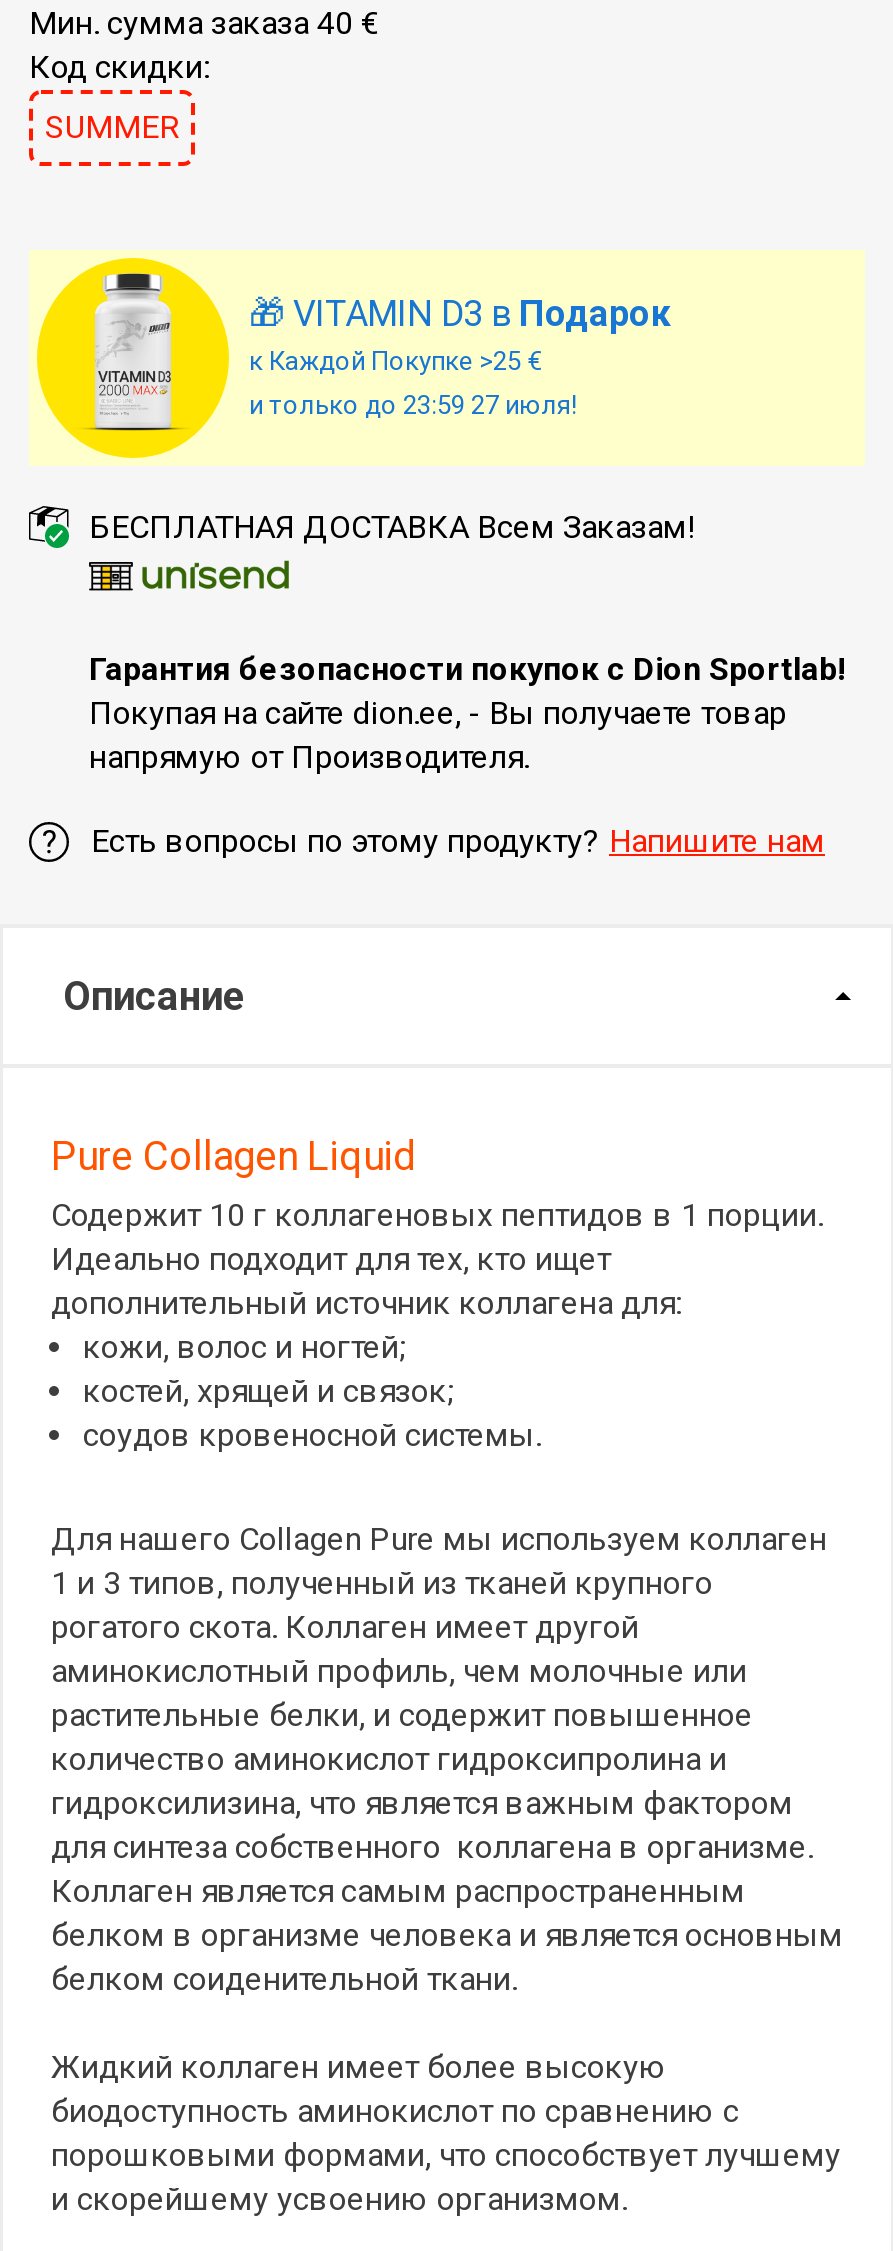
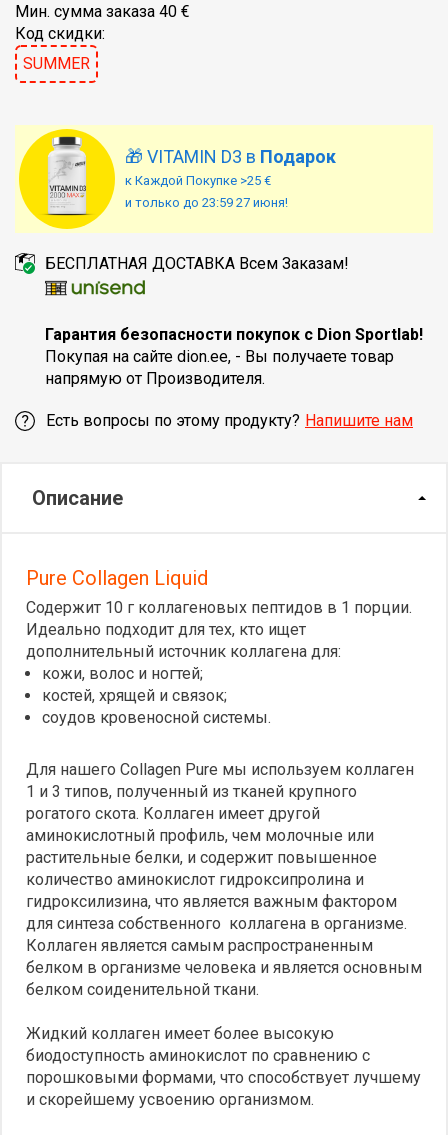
- и только до 23:59 27 июля!
+ и только до 23:59 27 июня!
